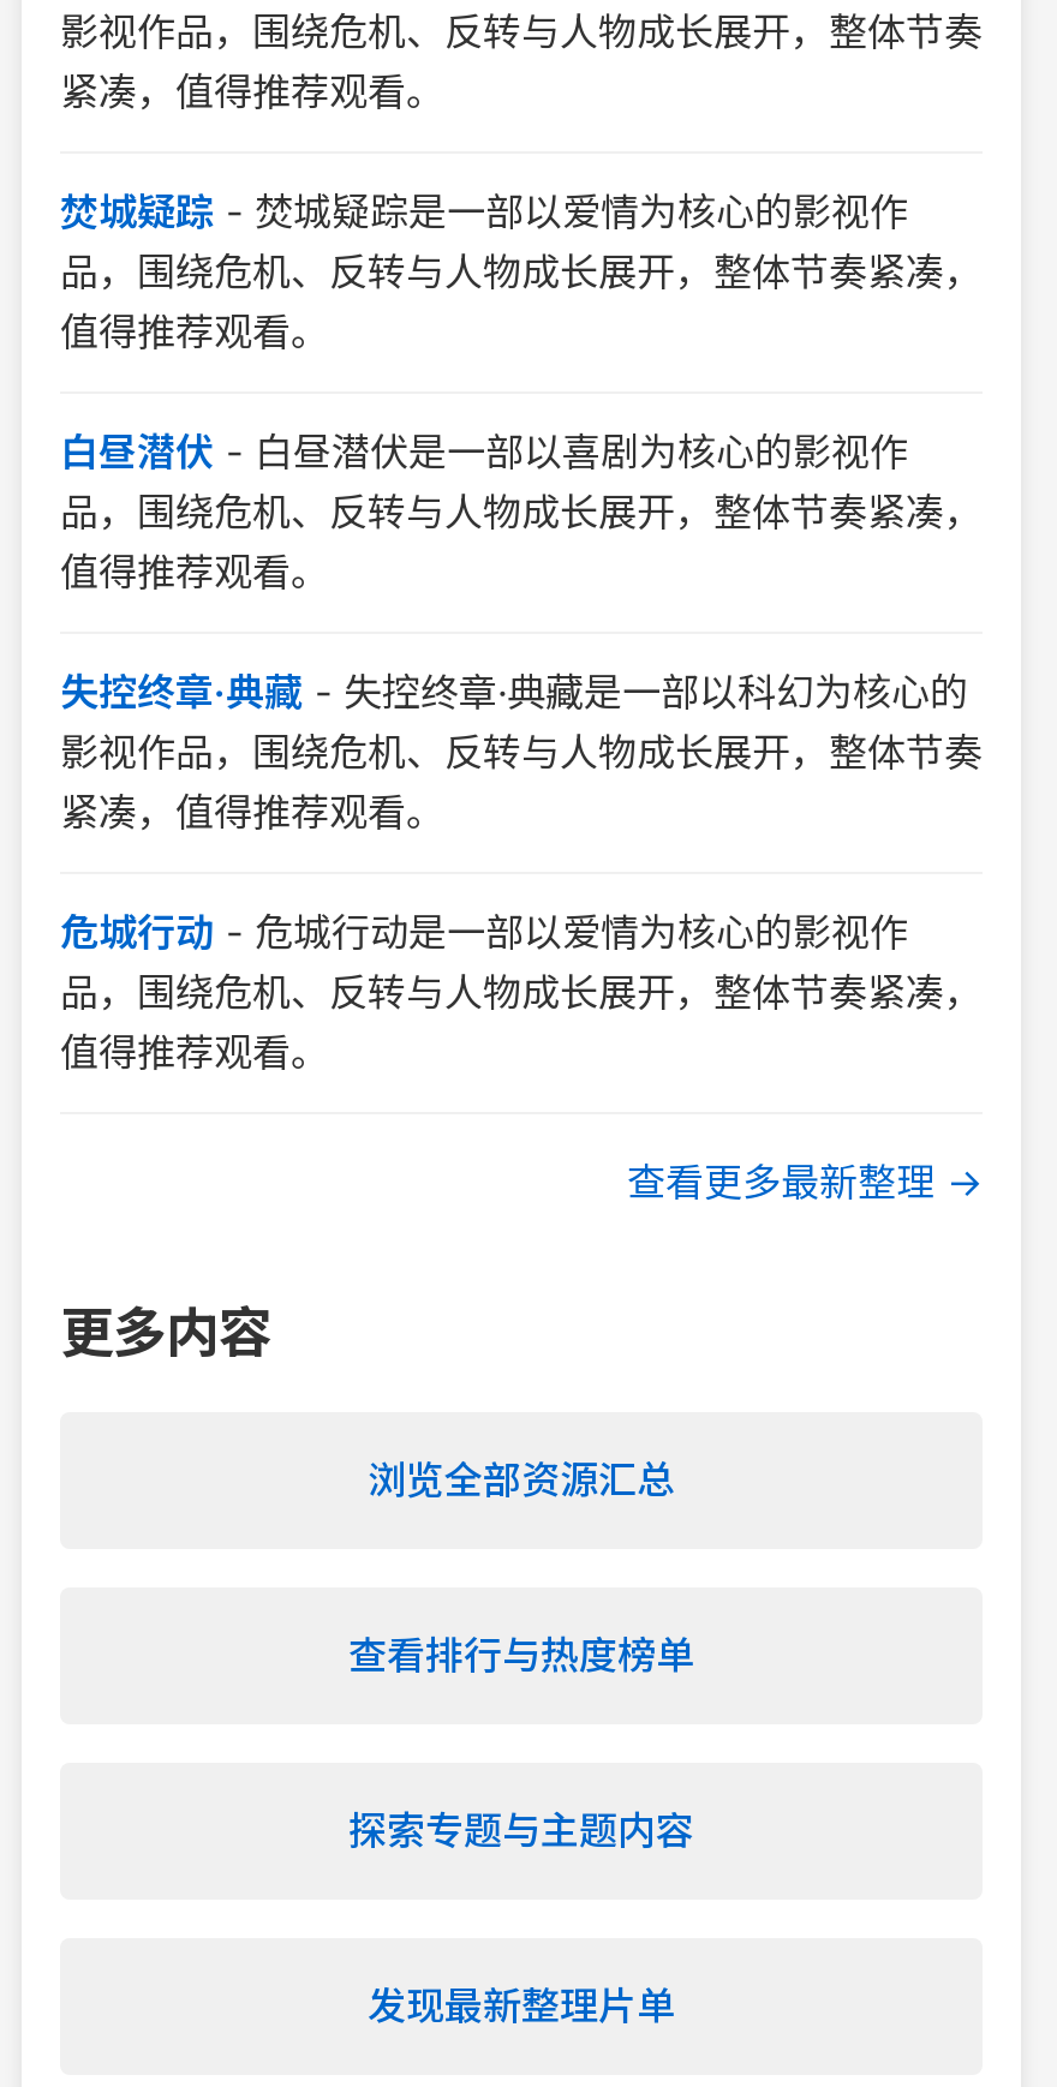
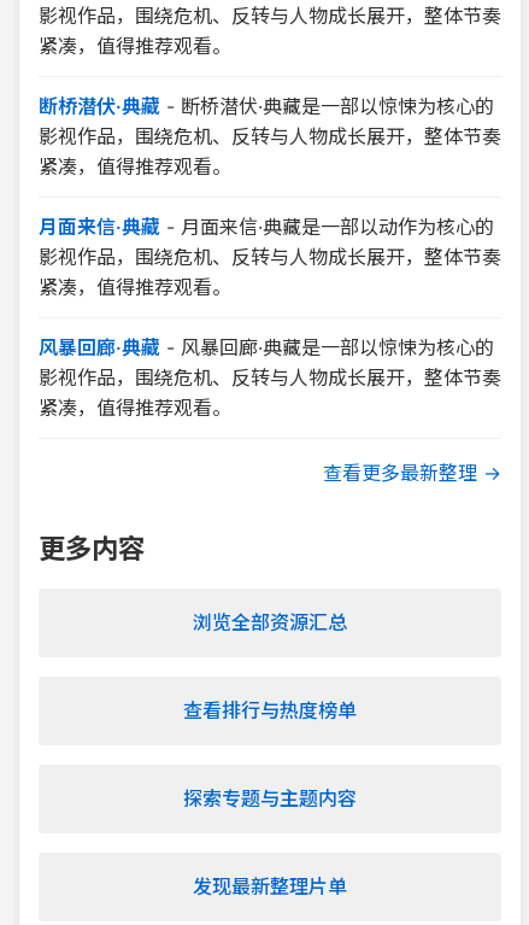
- 焚城疑踪-焚城疑踪是一部以爱情为核心的影视作
- 品，围绕危机、反转与人物成长展开，整体节奏紧凑，
- 值得推荐观看。
- 白昼潜伏-白昼潜伏是一部以喜剧为核心的影视作
- 品，围绕危机、反转与人物成长展开，整体节奏紧凑，
- 值得推荐观看。
- 失控终章·典藏-失控终章·典藏是一部以科幻为核心的
+ 断桥潜伏·典藏-断桥潜伏·典藏是一部以惊悚为核心的

moved up: 影视作品，围绕危机、反转与人物成长展开，整体节奏 | 紧凑，值得推荐观看。

- 危城行动-危城行动是一部以爱情为核心的影视作
- 品，围绕危机、反转与人物成长展开，整体节奏紧凑，
- 值得推荐观看。
+ 月面来信·典藏-月面来信·典藏是一部以动作为核心的
+ 影视作品，围绕危机、反转与人物成长展开，整体节奏
+ 紧凑，值得推荐观看。
+ 风暴回廊·典藏-风暴回廊·典藏是一部以惊悚为核心的
+ 影视作品，围绕危机、反转与人物成长展开，整体节奏
+ 紧凑，值得推荐观看。
